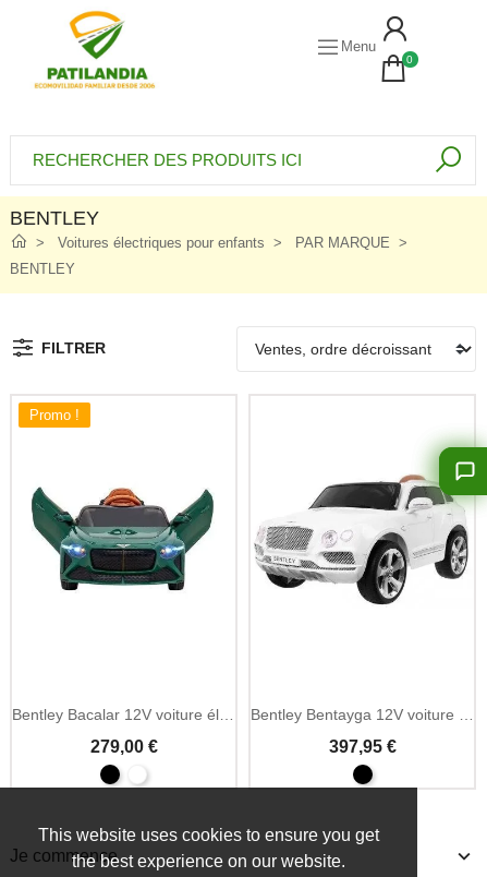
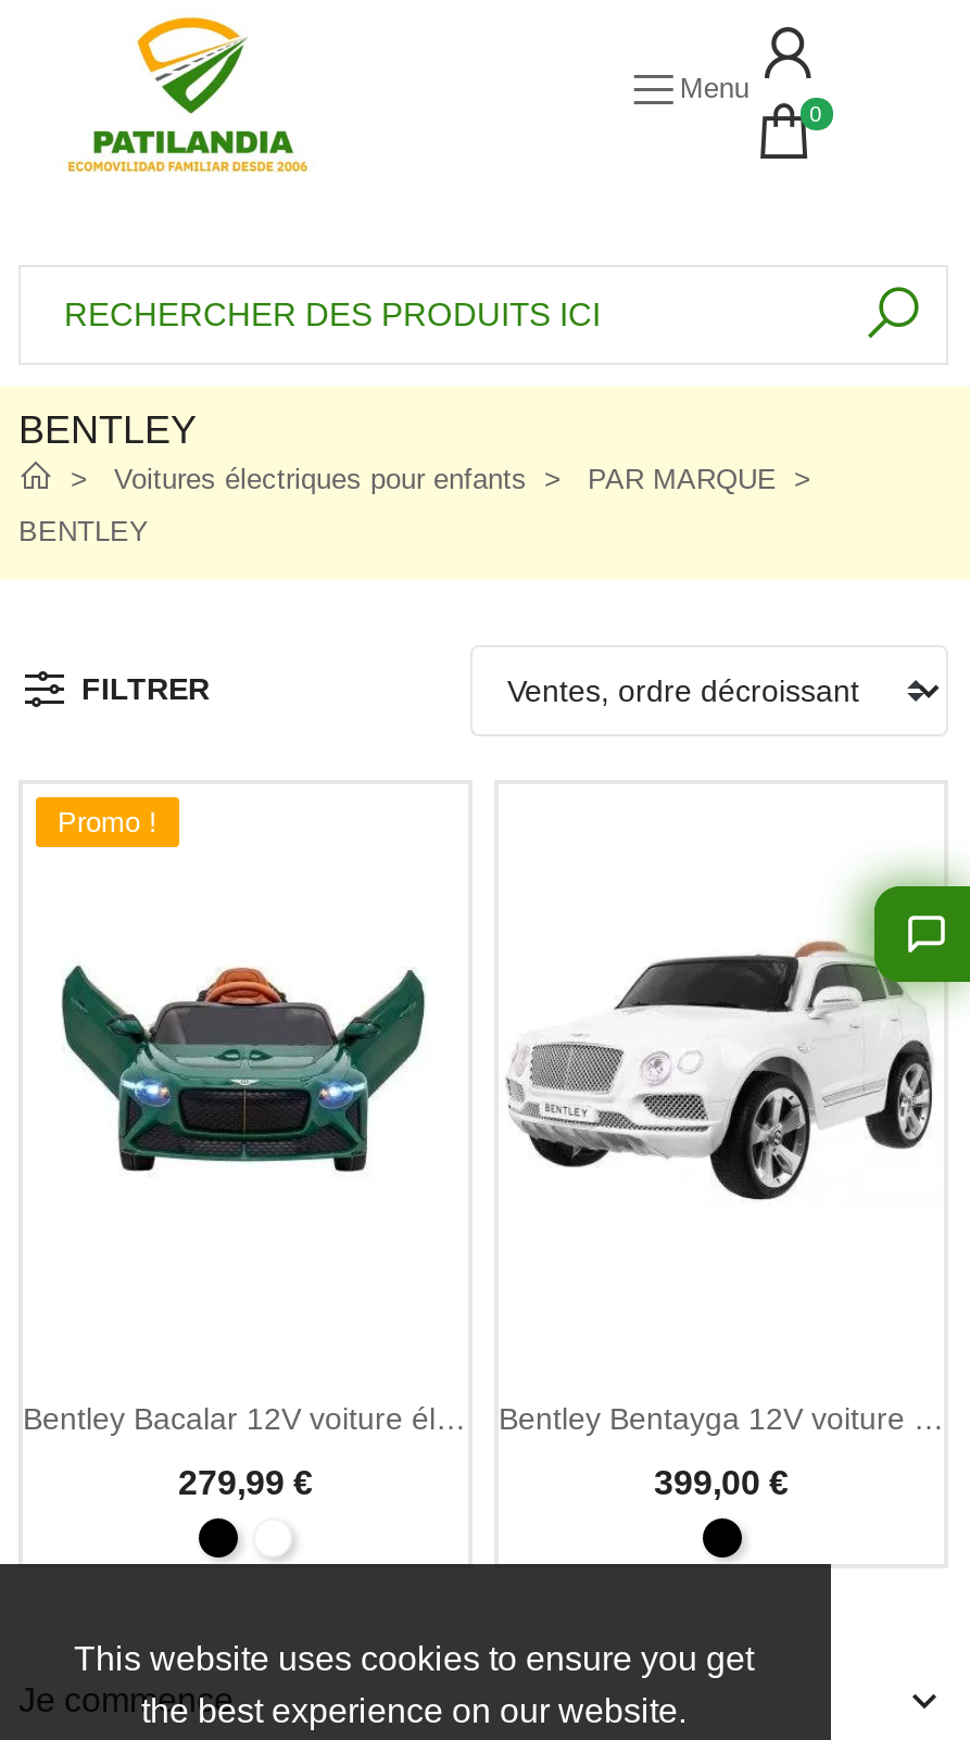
- 279,00 €
+ 279,99 €

- 397,95 €
+ 399,00 €
